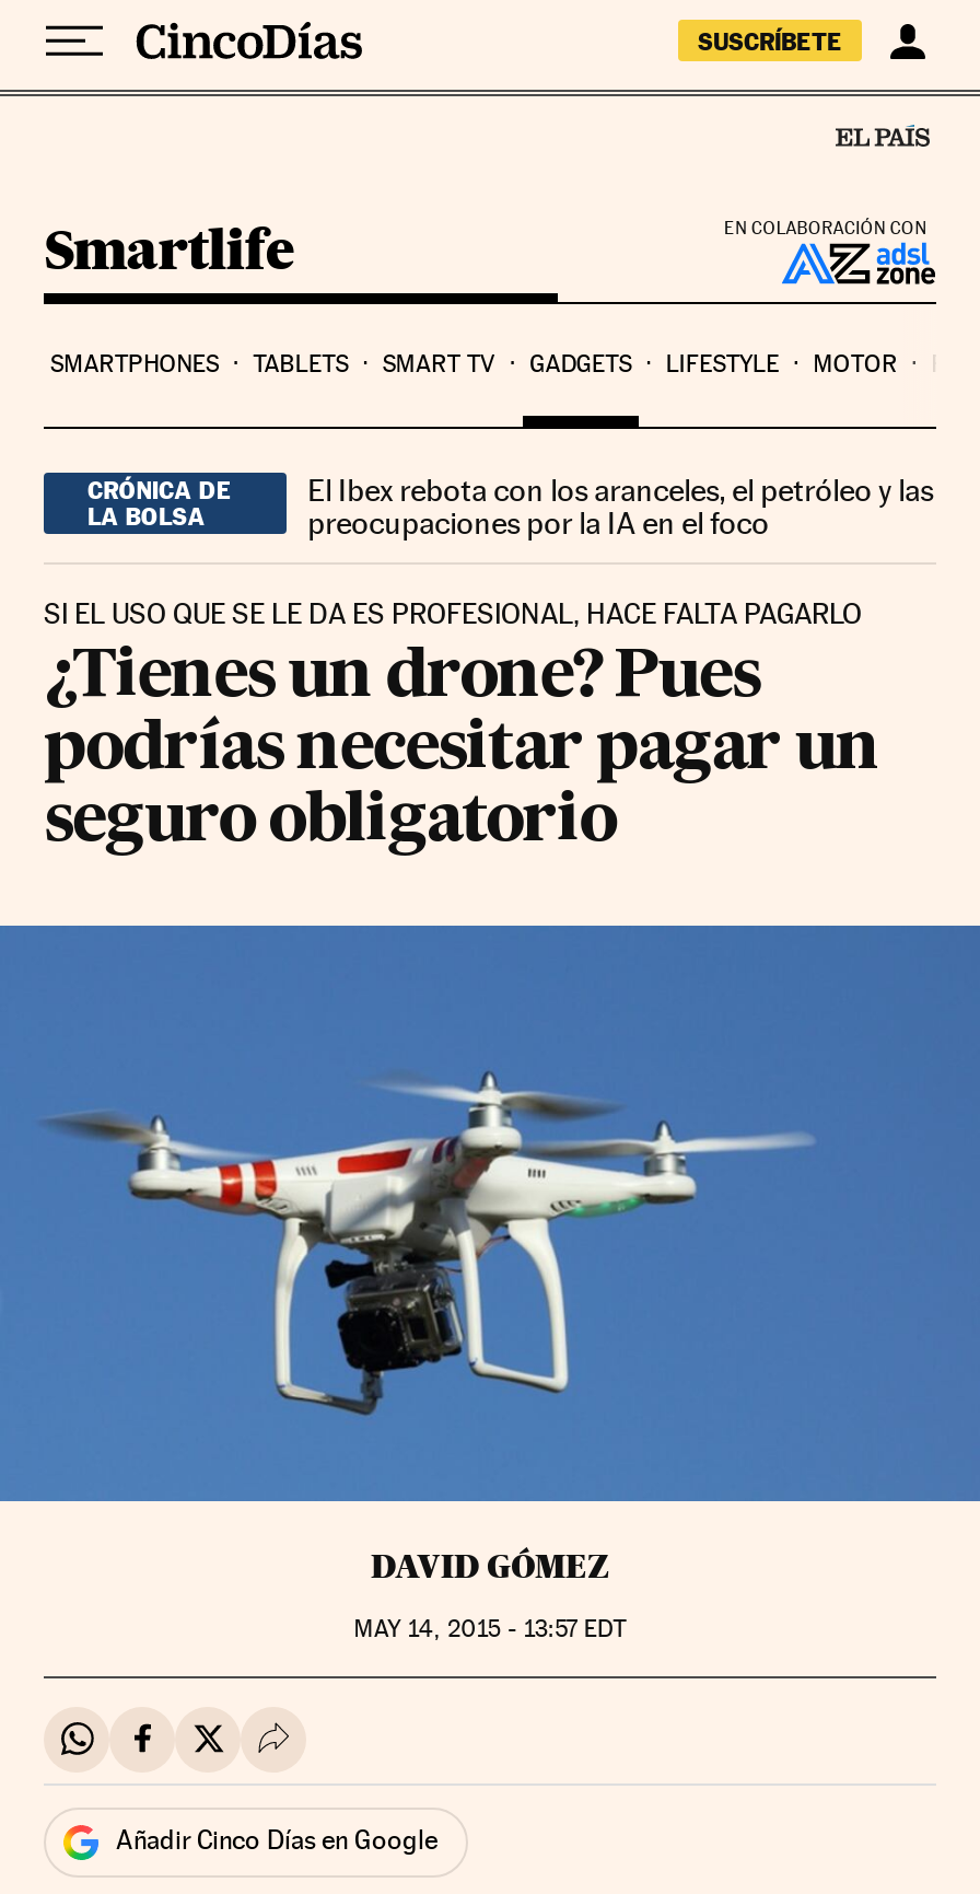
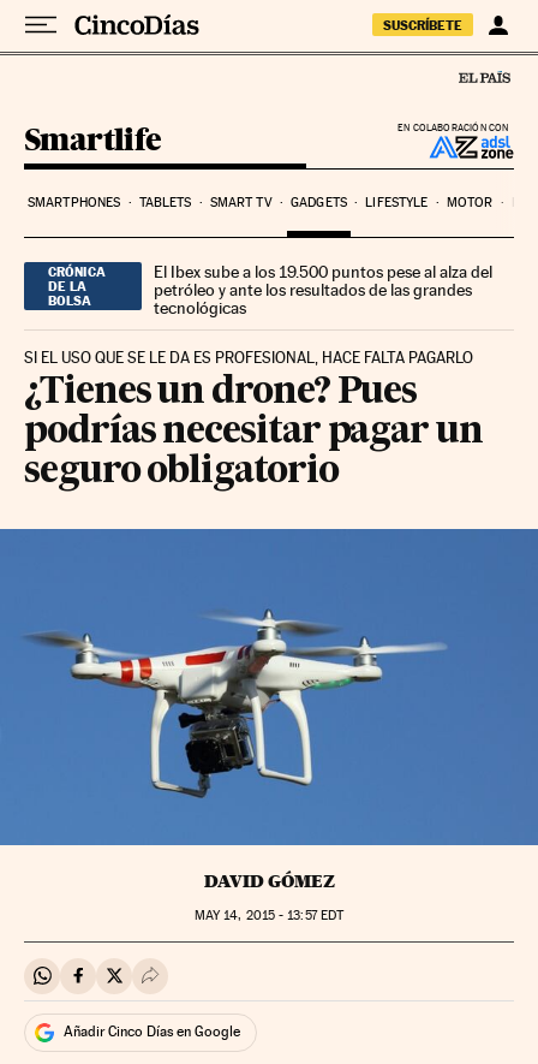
- El Ibex rebota con los aranceles, el petróleo y las
- preocupaciones por la IA en el foco
+ El Ibex sube a los 19.500 puntos pese al alza del
+ petróleo y ante los resultados de las grandes
+ tecnológicas
